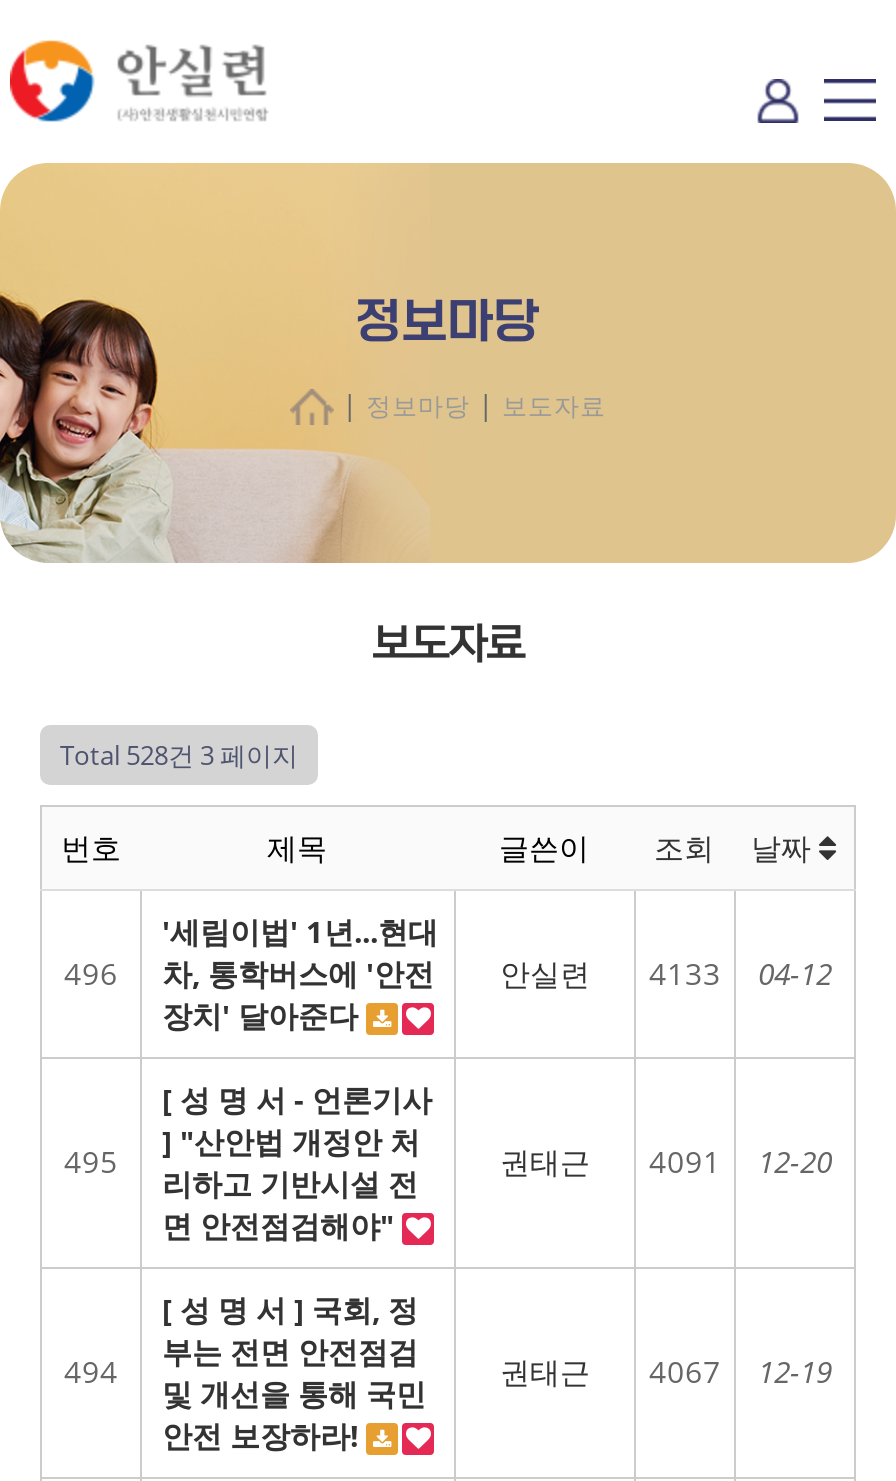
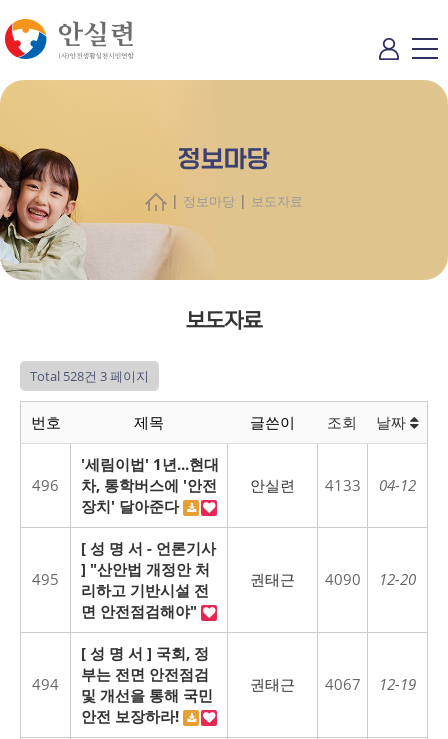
- 4091
+ 4090
